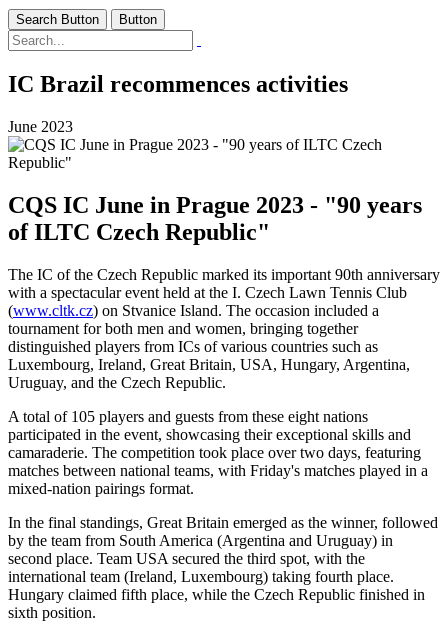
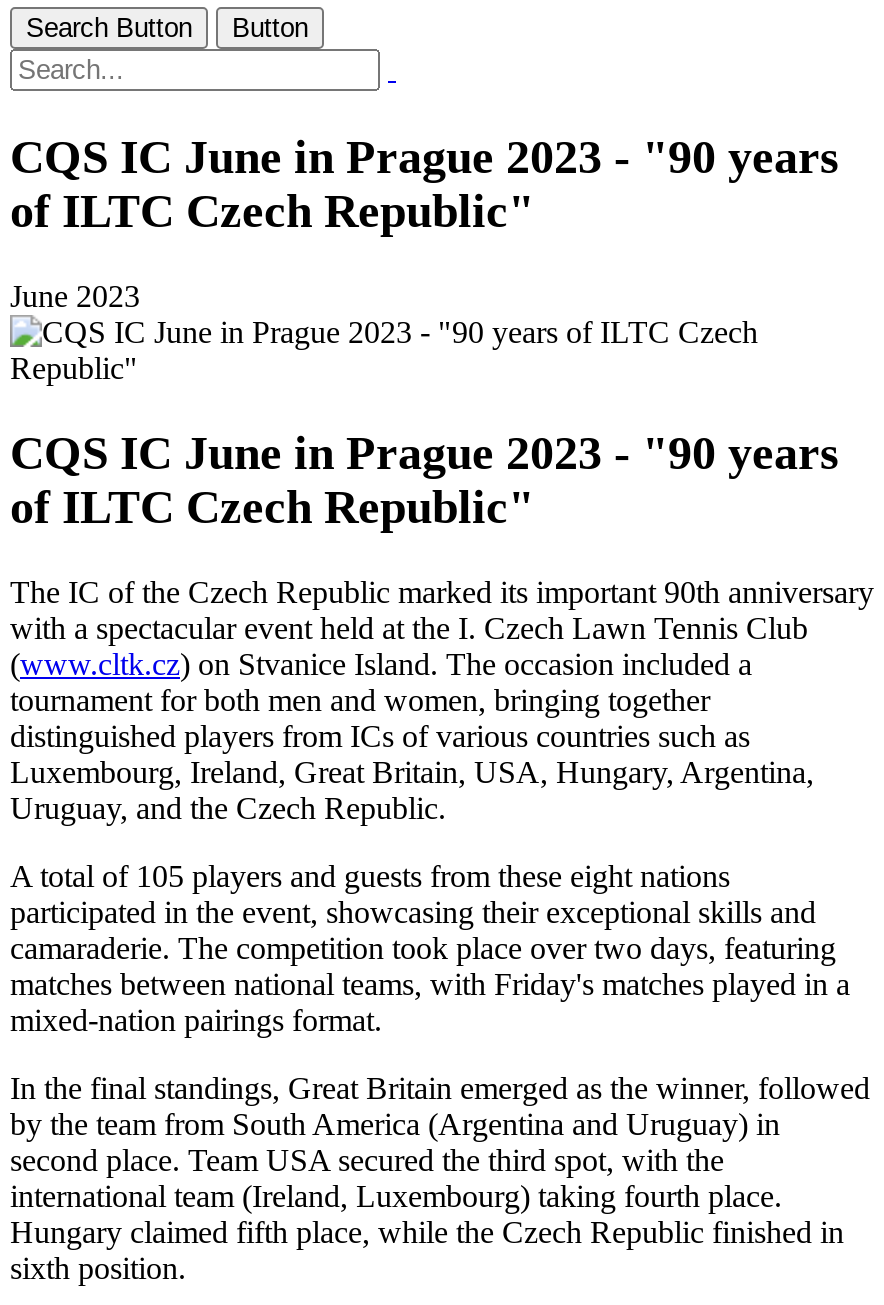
- IC Brazil recommences activities
+ CQS IC June in Prague 2023 - "90 years
+ of ILTC Czech Republic"
